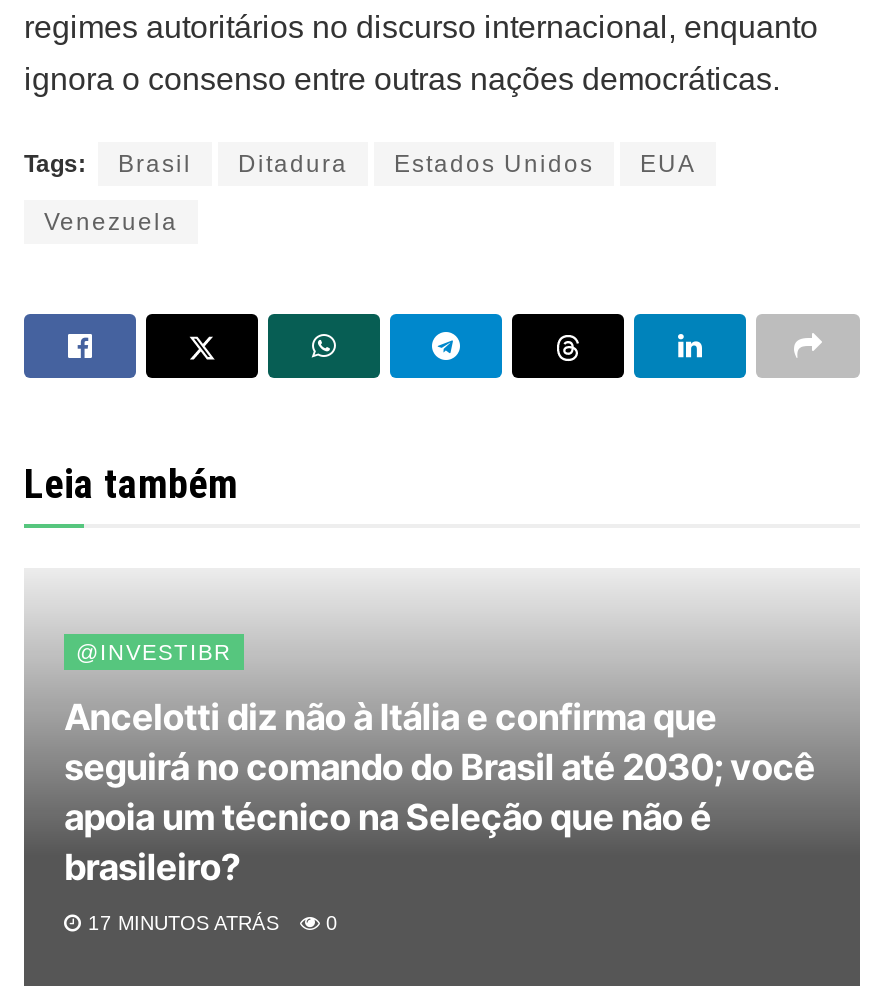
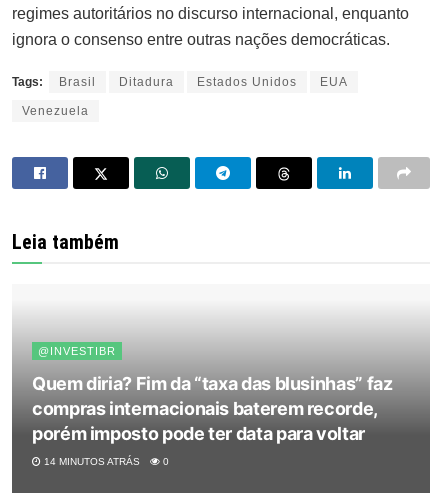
moved down: @INVESTIBR

- Ancelotti diz não à Itália e confirma que
- seguirá no comando do Brasil até 2030; você
- apoia um técnico na Seleção que não é
- brasileiro?
+ Quem diria? Fim da “taxa das blusinhas” faz
+ compras internacionais baterem recorde,
+ porém imposto pode ter data para voltar

- 17 MINUTOS ATRÁS
+ 14 MINUTOS ATRÁS
